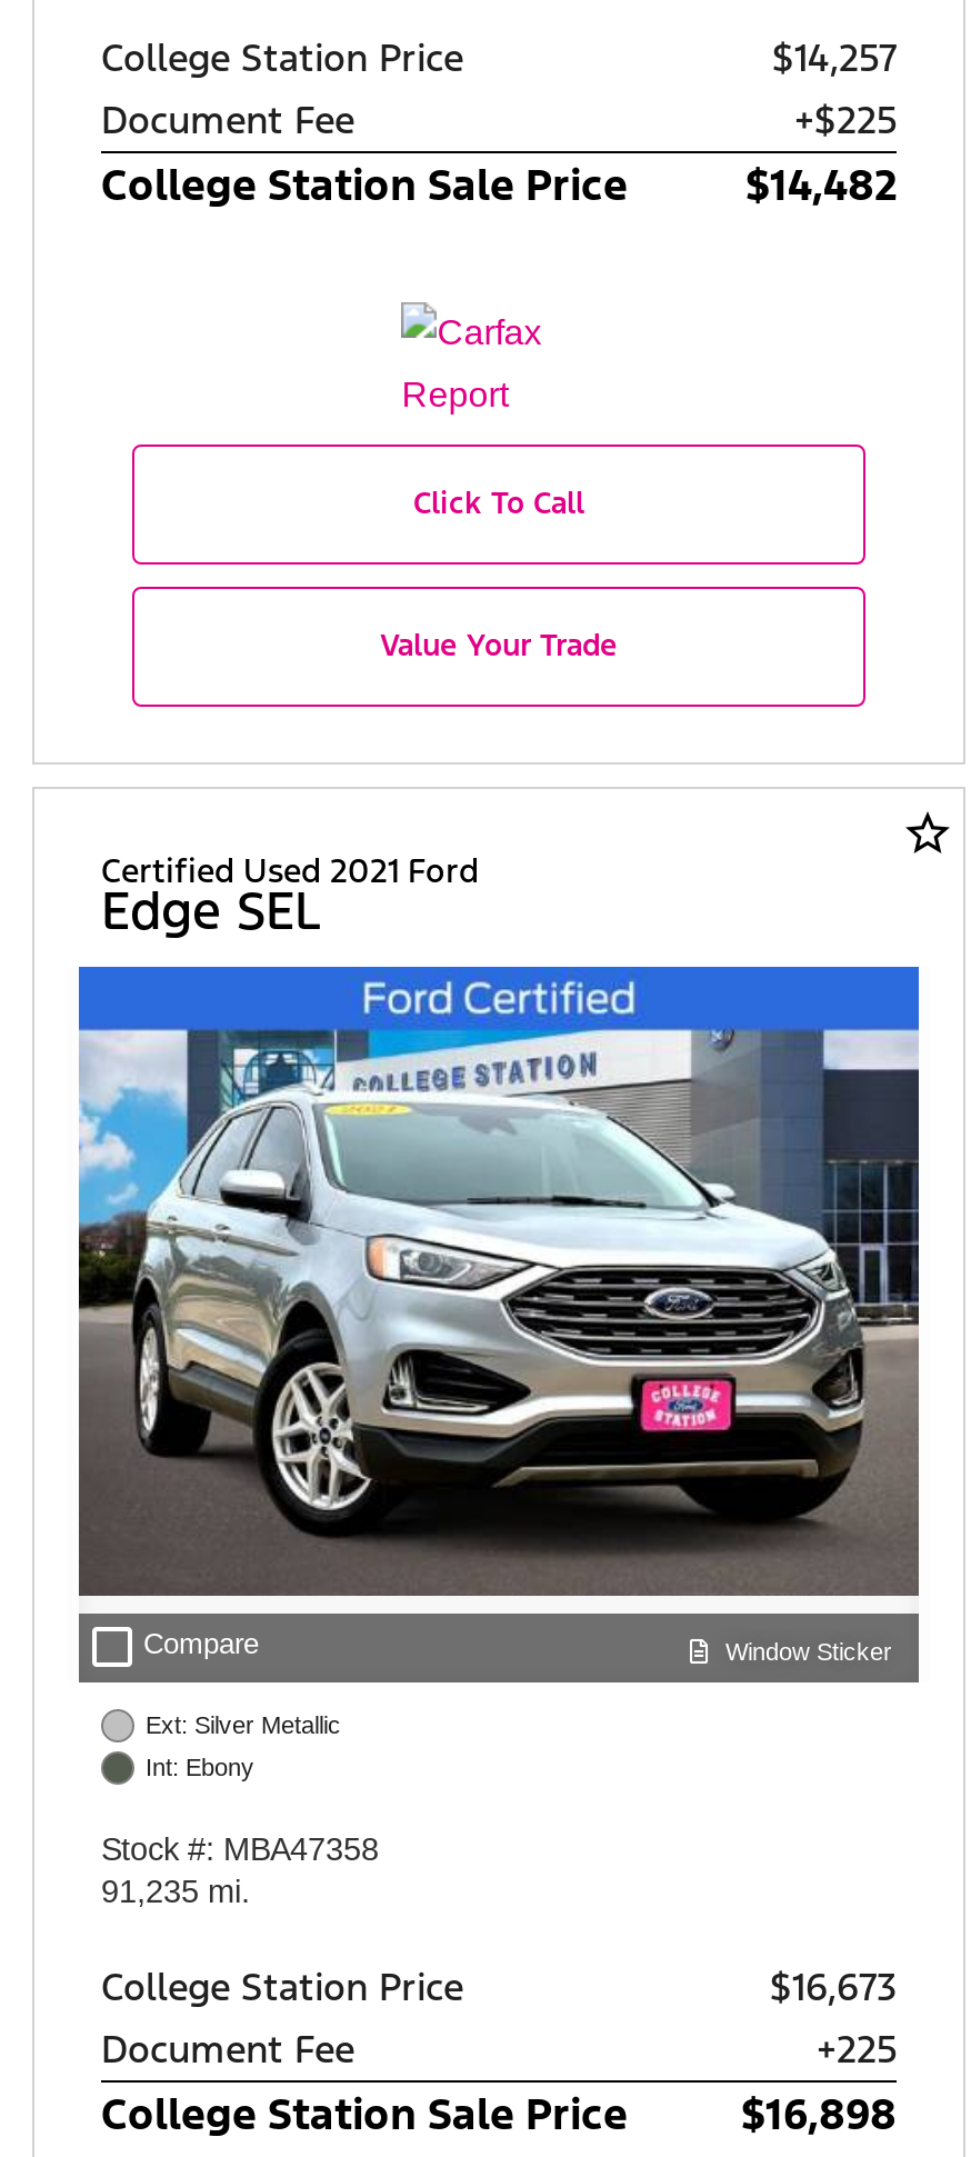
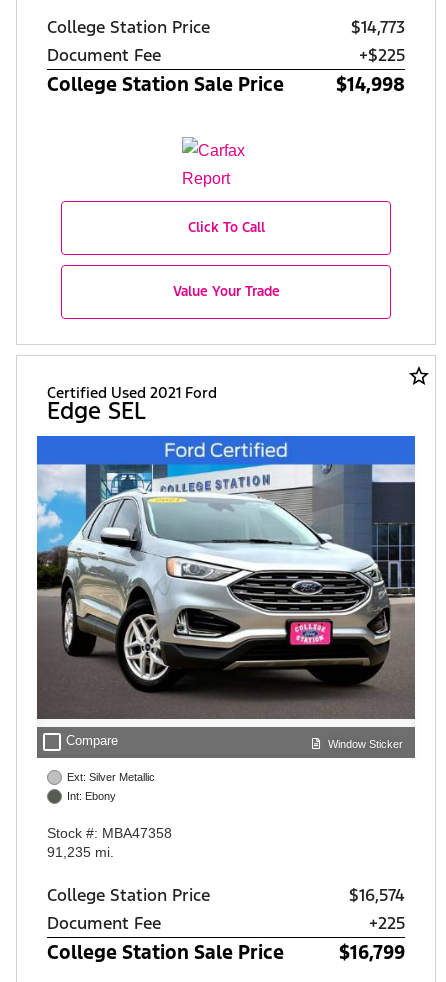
- $14,257
+ $14,773

- $14,482
+ $14,998

- $16,673
+ $16,574

- $16,898
+ $16,799
